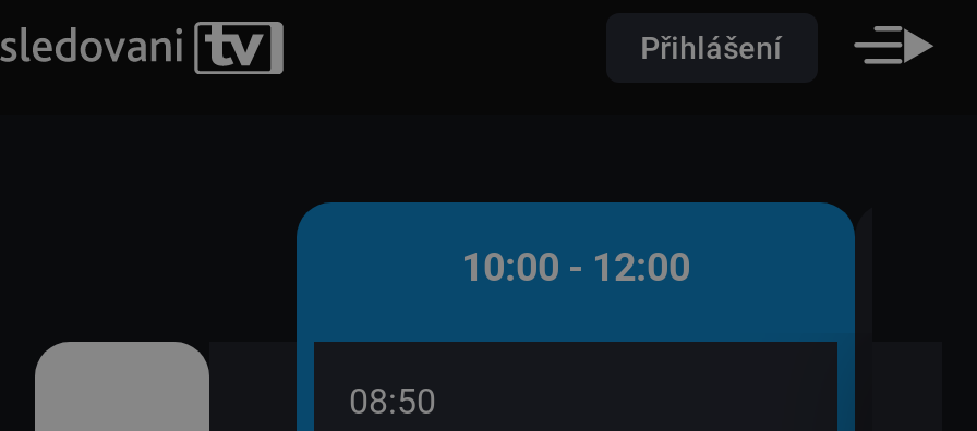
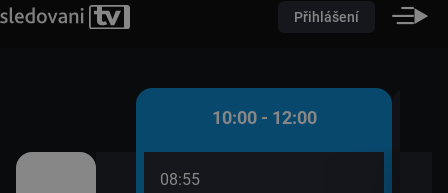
- 08:50
+ 08:55
